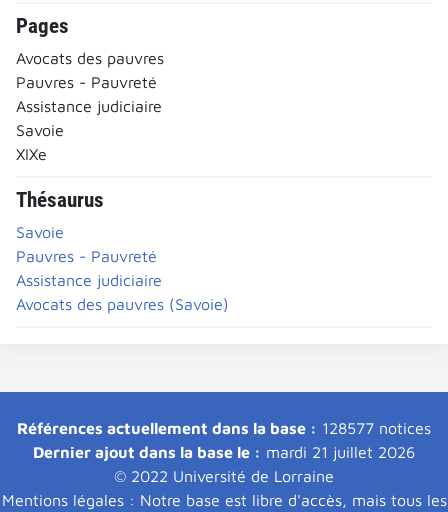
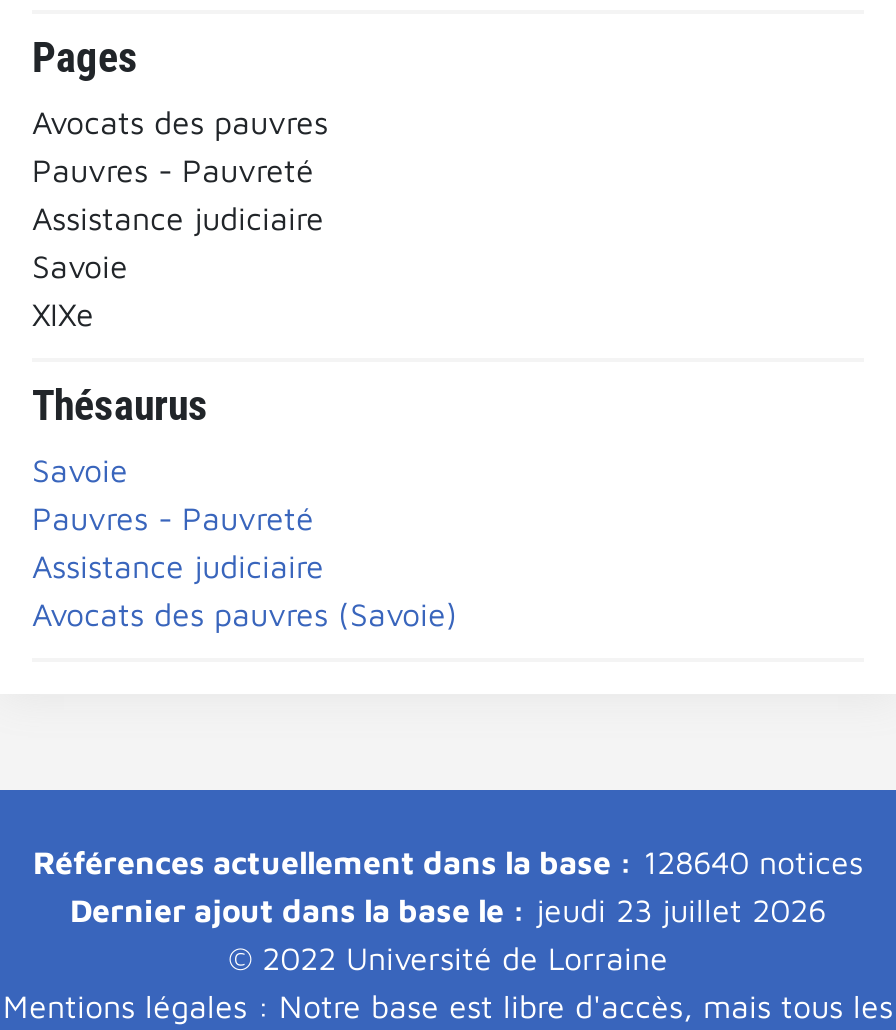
- Références actuellement dans la base : 128577 notices
+ Références actuellement dans la base : 128640 notices

- Dernier ajout dans la base le : mardi 21 juillet 2026
+ Dernier ajout dans la base le : jeudi 23 juillet 2026
